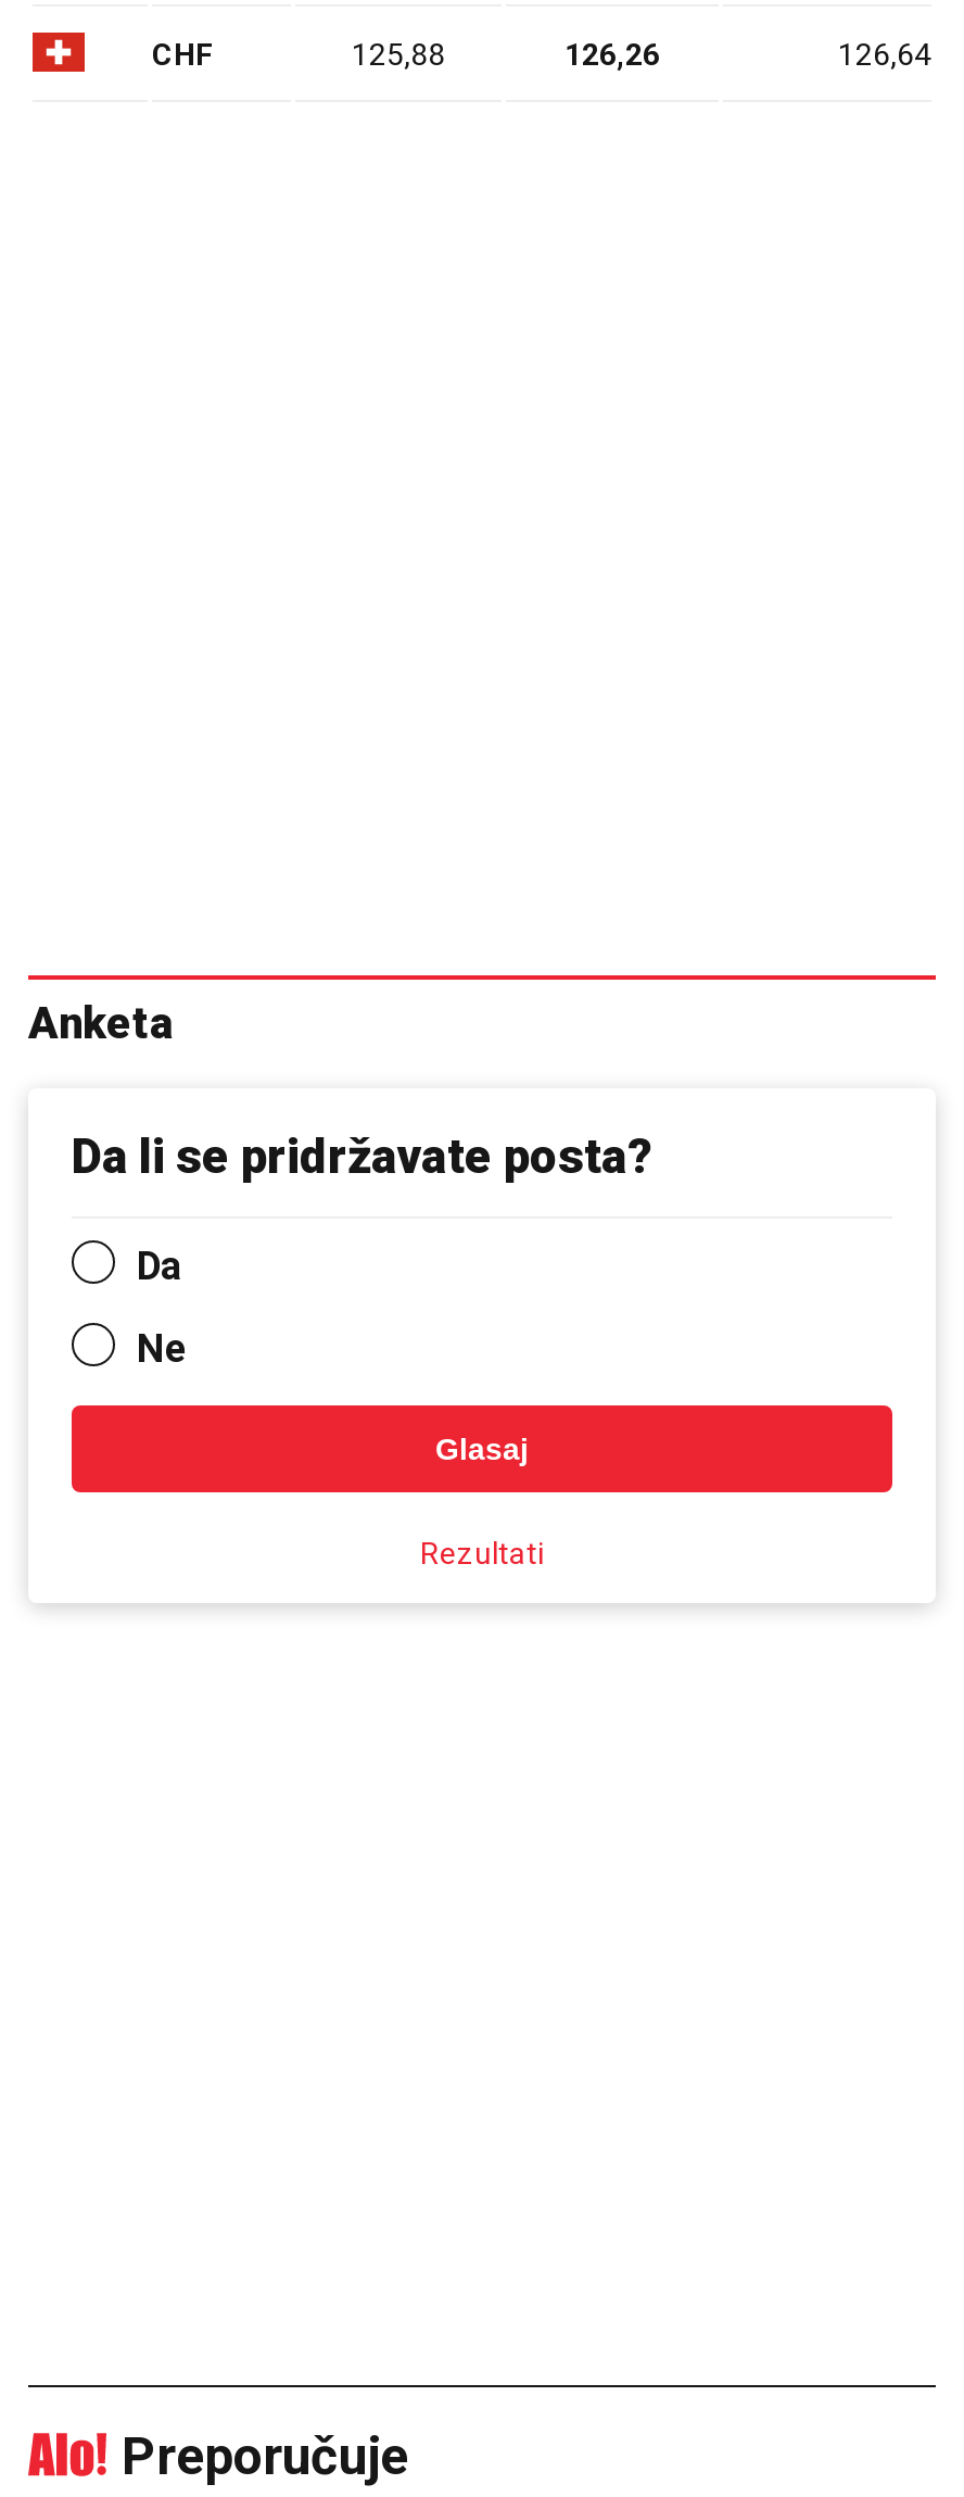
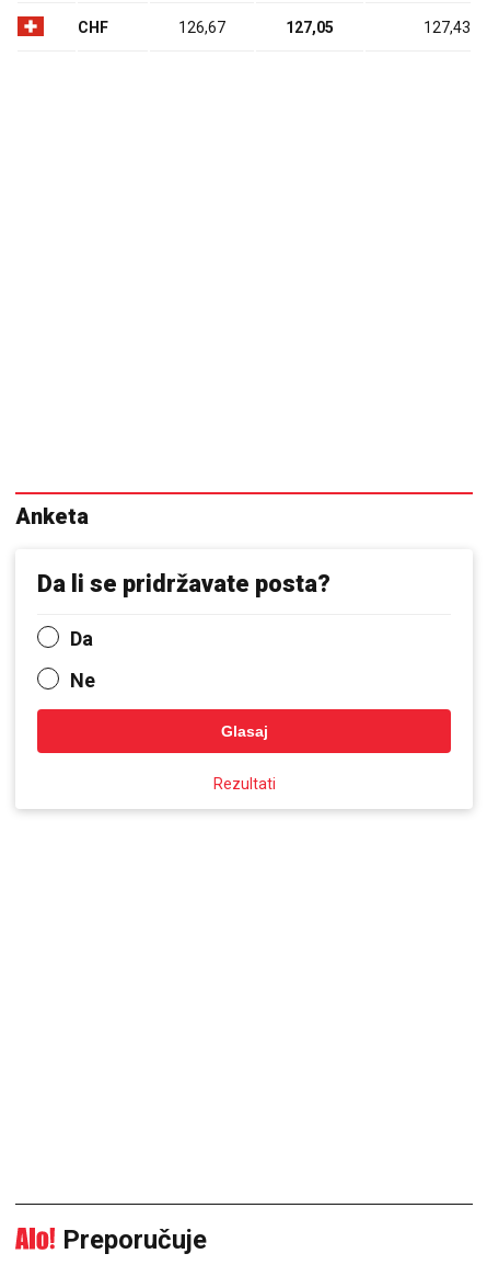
- 125,88
+ 126,67

- 126,26
+ 127,05

- 126,64
+ 127,43
